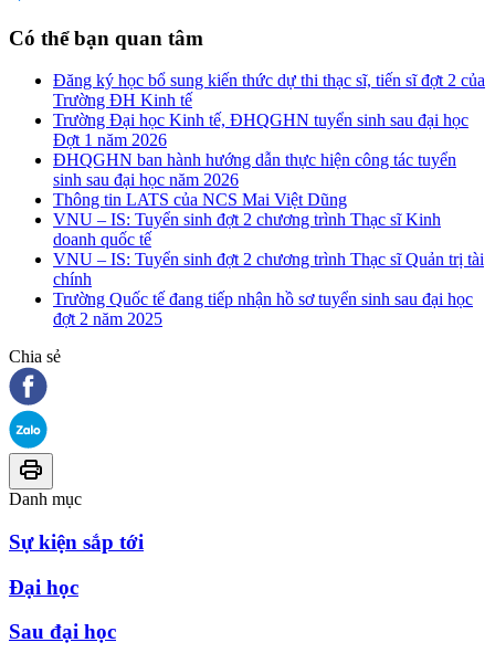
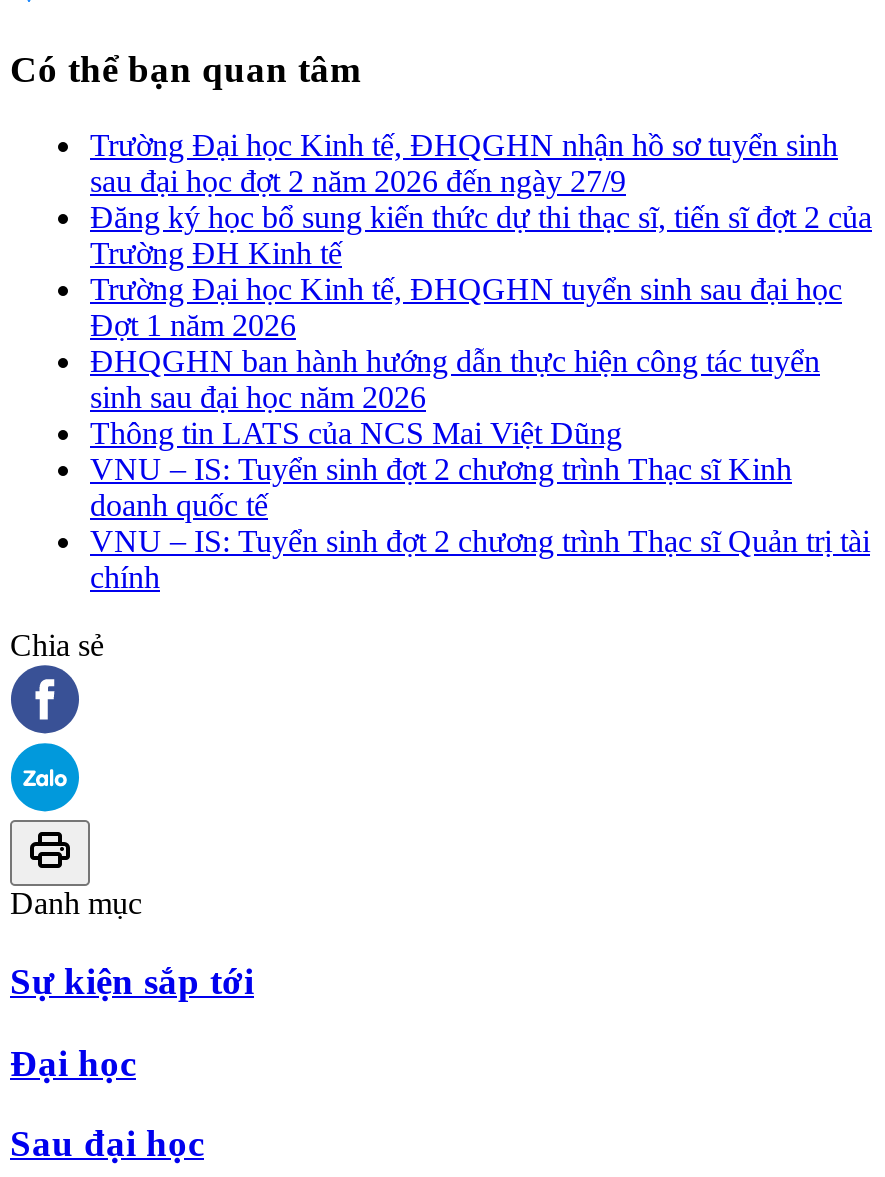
+ Trường Đại học Kinh tế, ĐHQGHN nhận hồ sơ tuyển sinh
+ sau đại học đợt 2 năm 2026 đến ngày 27/9

moved down: Đăng ký học bổ sung kiến thức dự thi thạc sĩ, tiến sĩ đợt 2 của | Trường ĐH Kinh tế | Trường Đại học Kinh tế, ĐHQGHN tuyển sinh sau đại học | ... | VNU – IS: Tuyển sinh đợt 2 chương trình Thạc sĩ Quản trị tài | chính

- Trường Quốc tế đang tiếp nhận hồ sơ tuyển sinh sau đại học
- đợt 2 năm 2025
